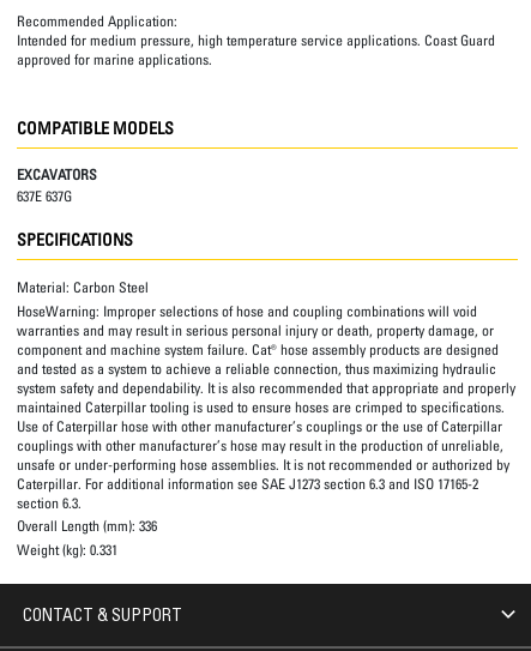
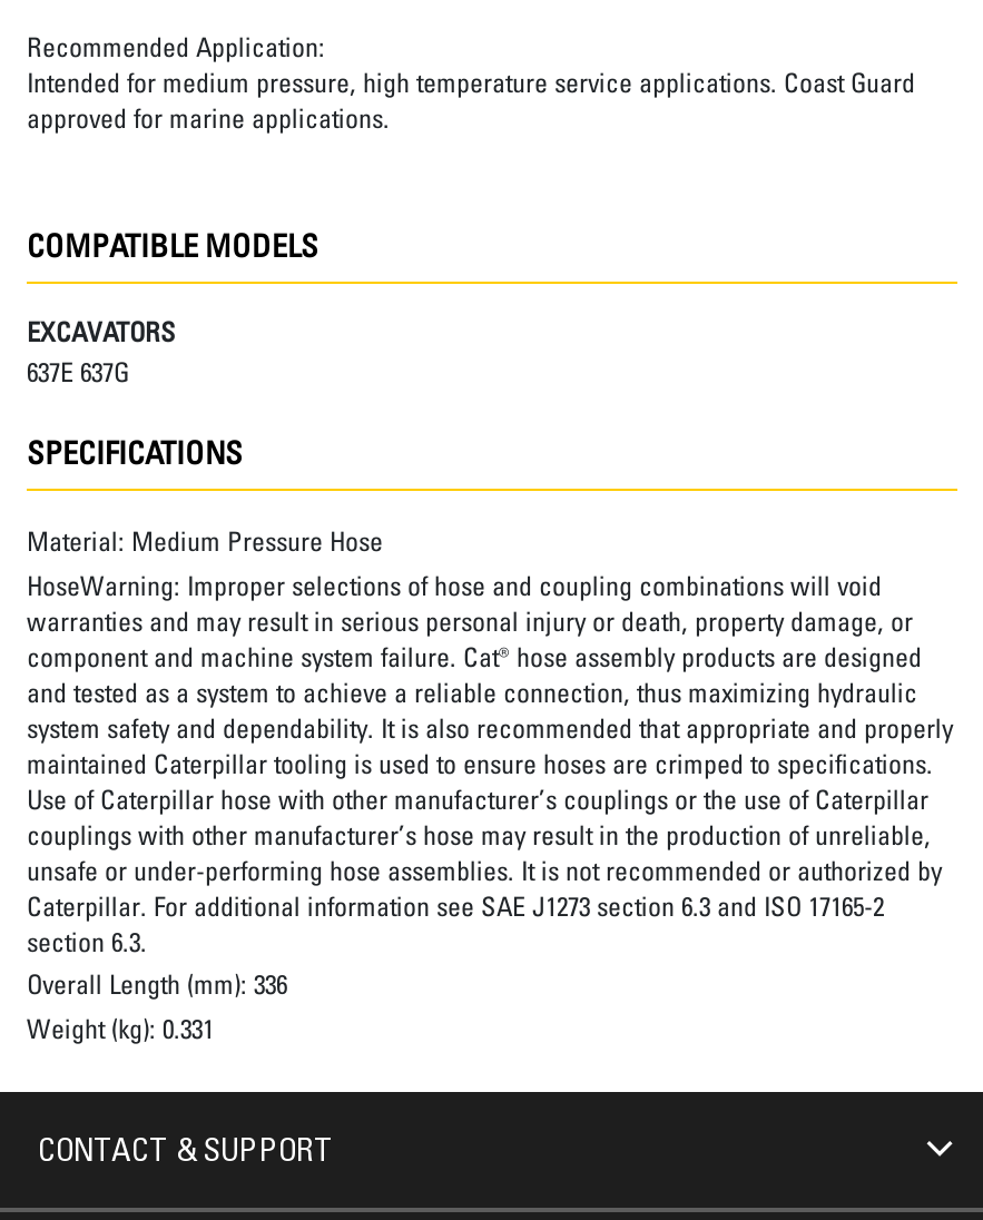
- Material: Carbon Steel
+ Material: Medium Pressure Hose
